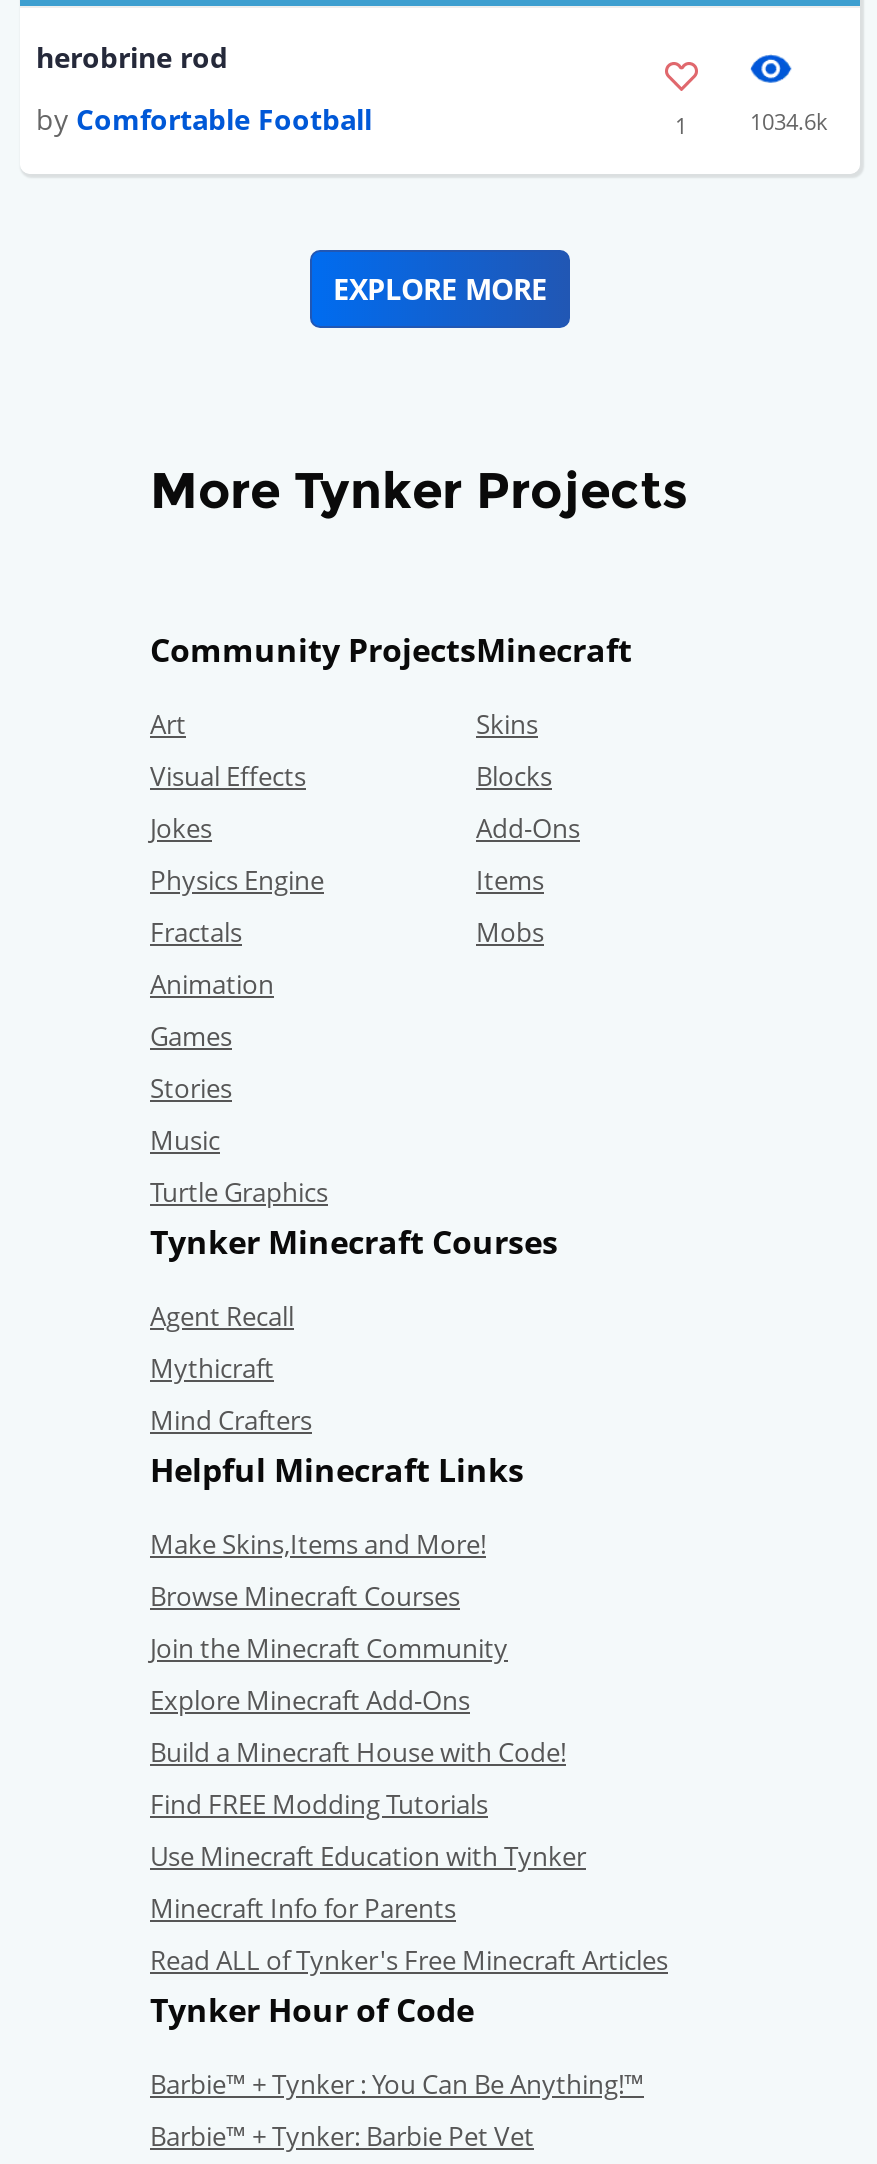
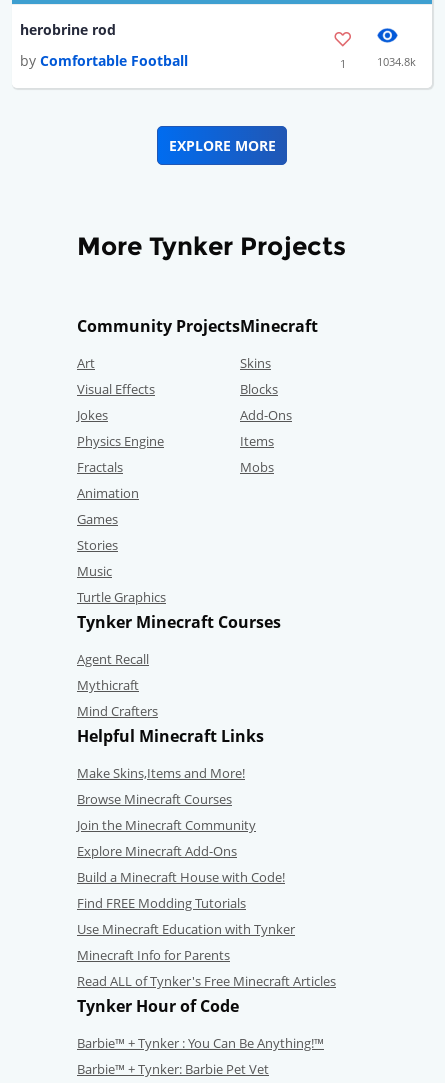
- 1034.6k
+ 1034.8k
